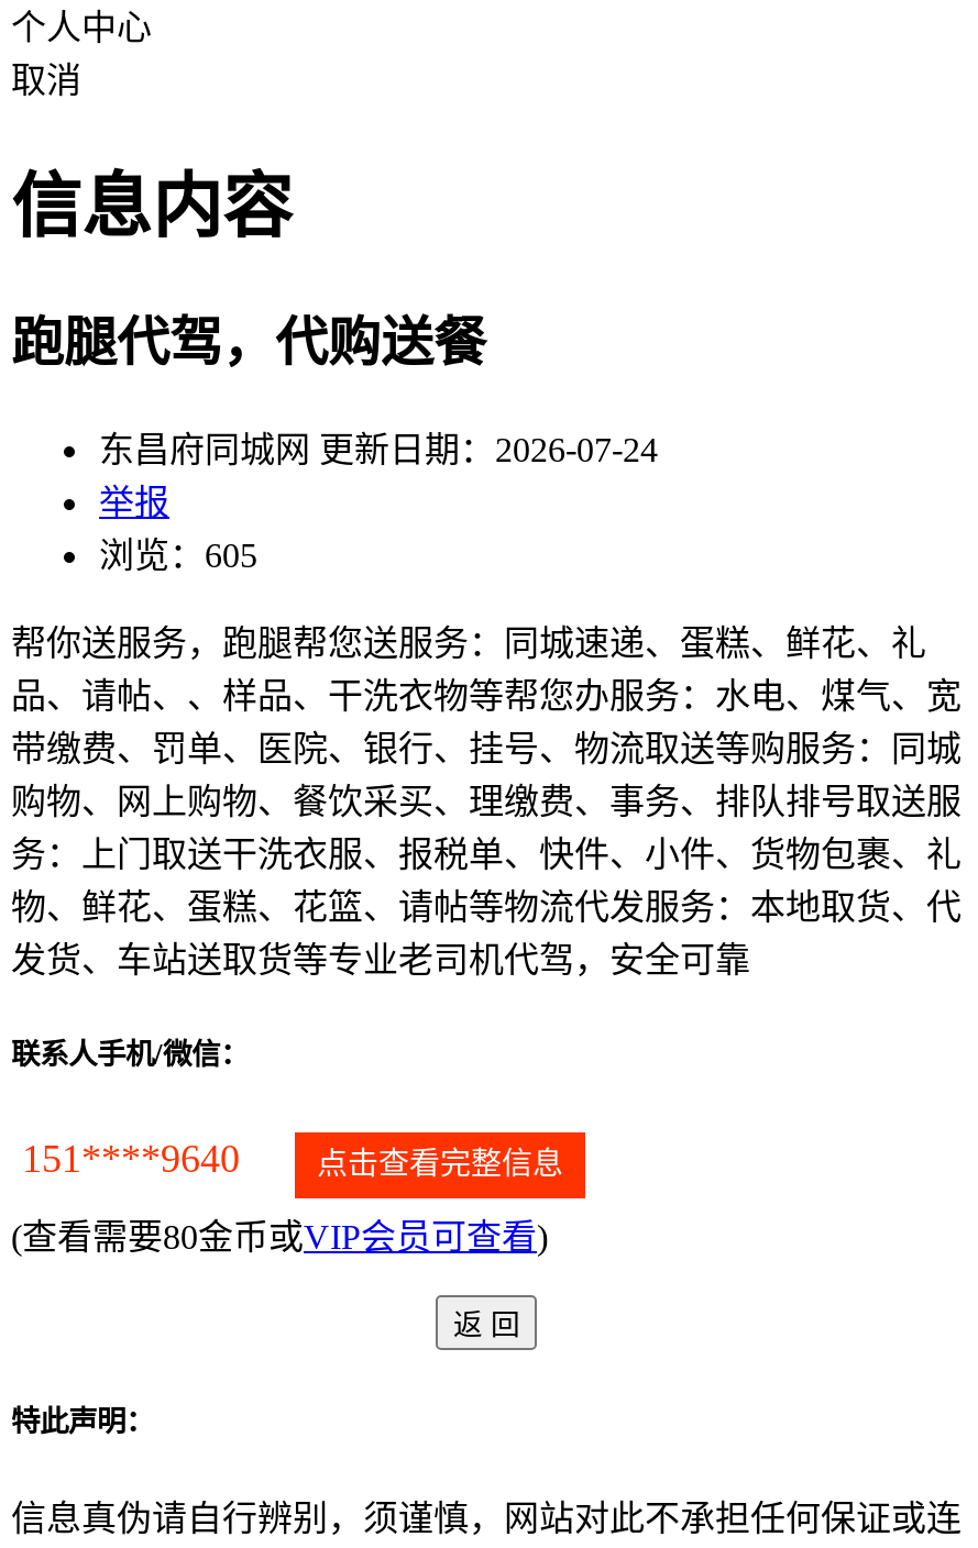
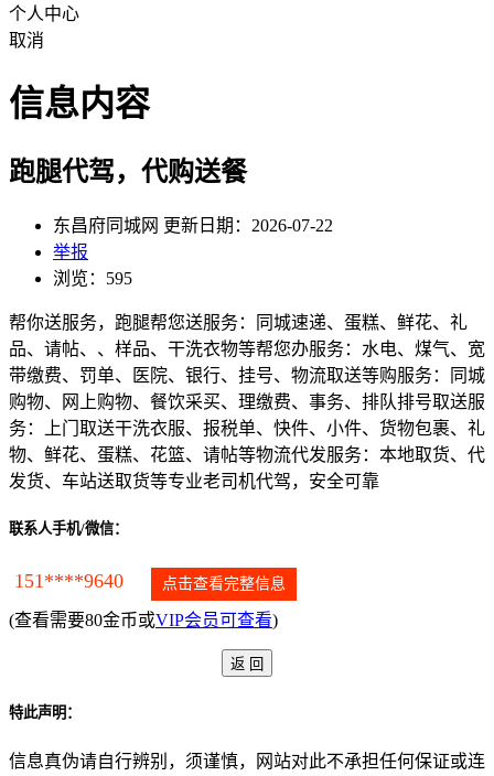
- 东昌府同城网 更新日期：2026-07-24
+ 东昌府同城网 更新日期：2026-07-22

- 浏览：605
+ 浏览：595
